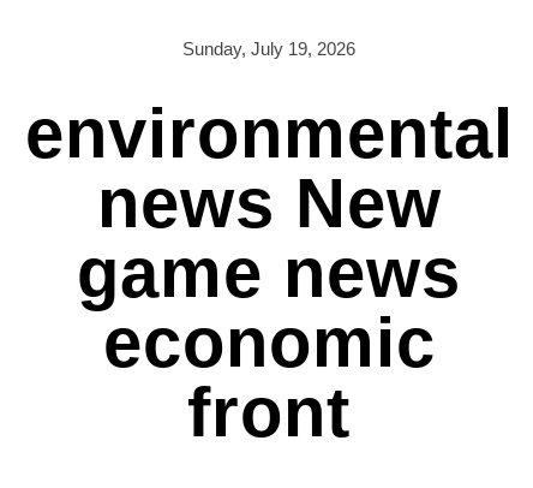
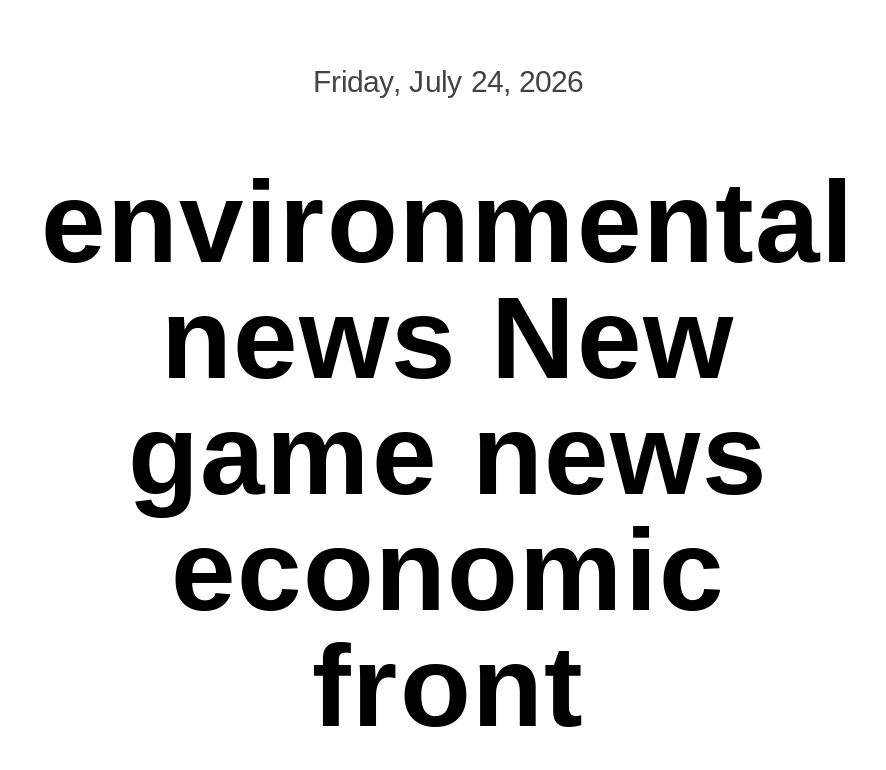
- Sunday, July 19, 2026
+ Friday, July 24, 2026
